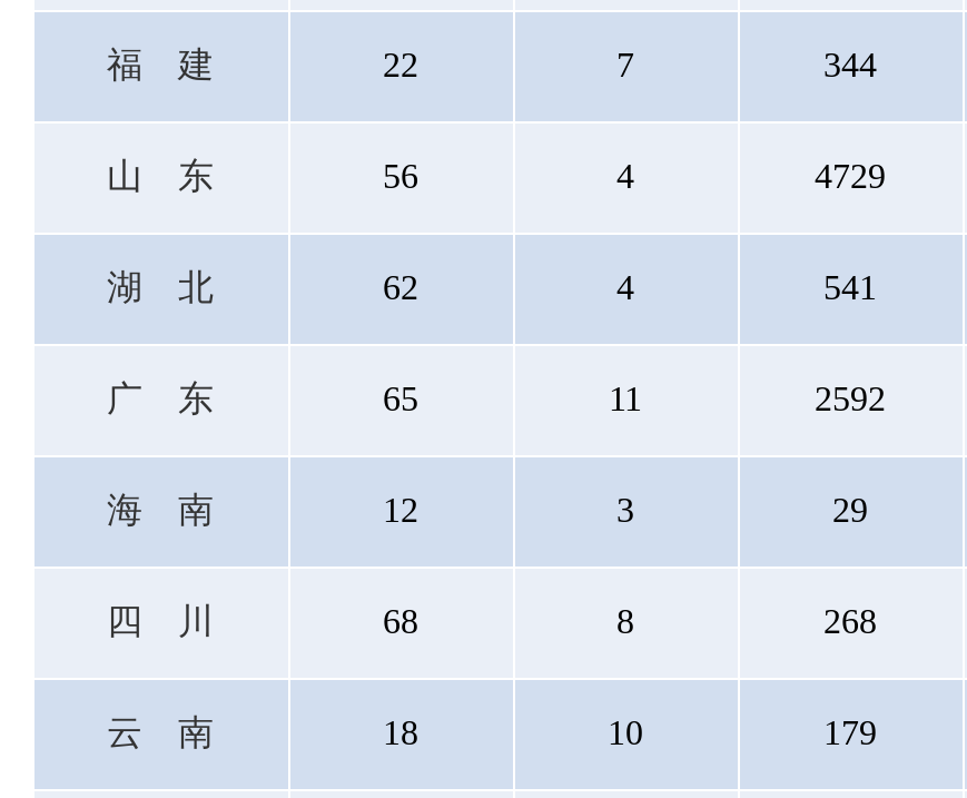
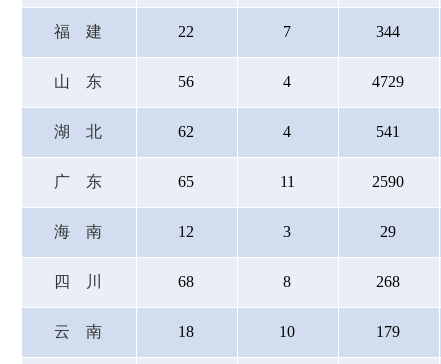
- 2592
+ 2590
